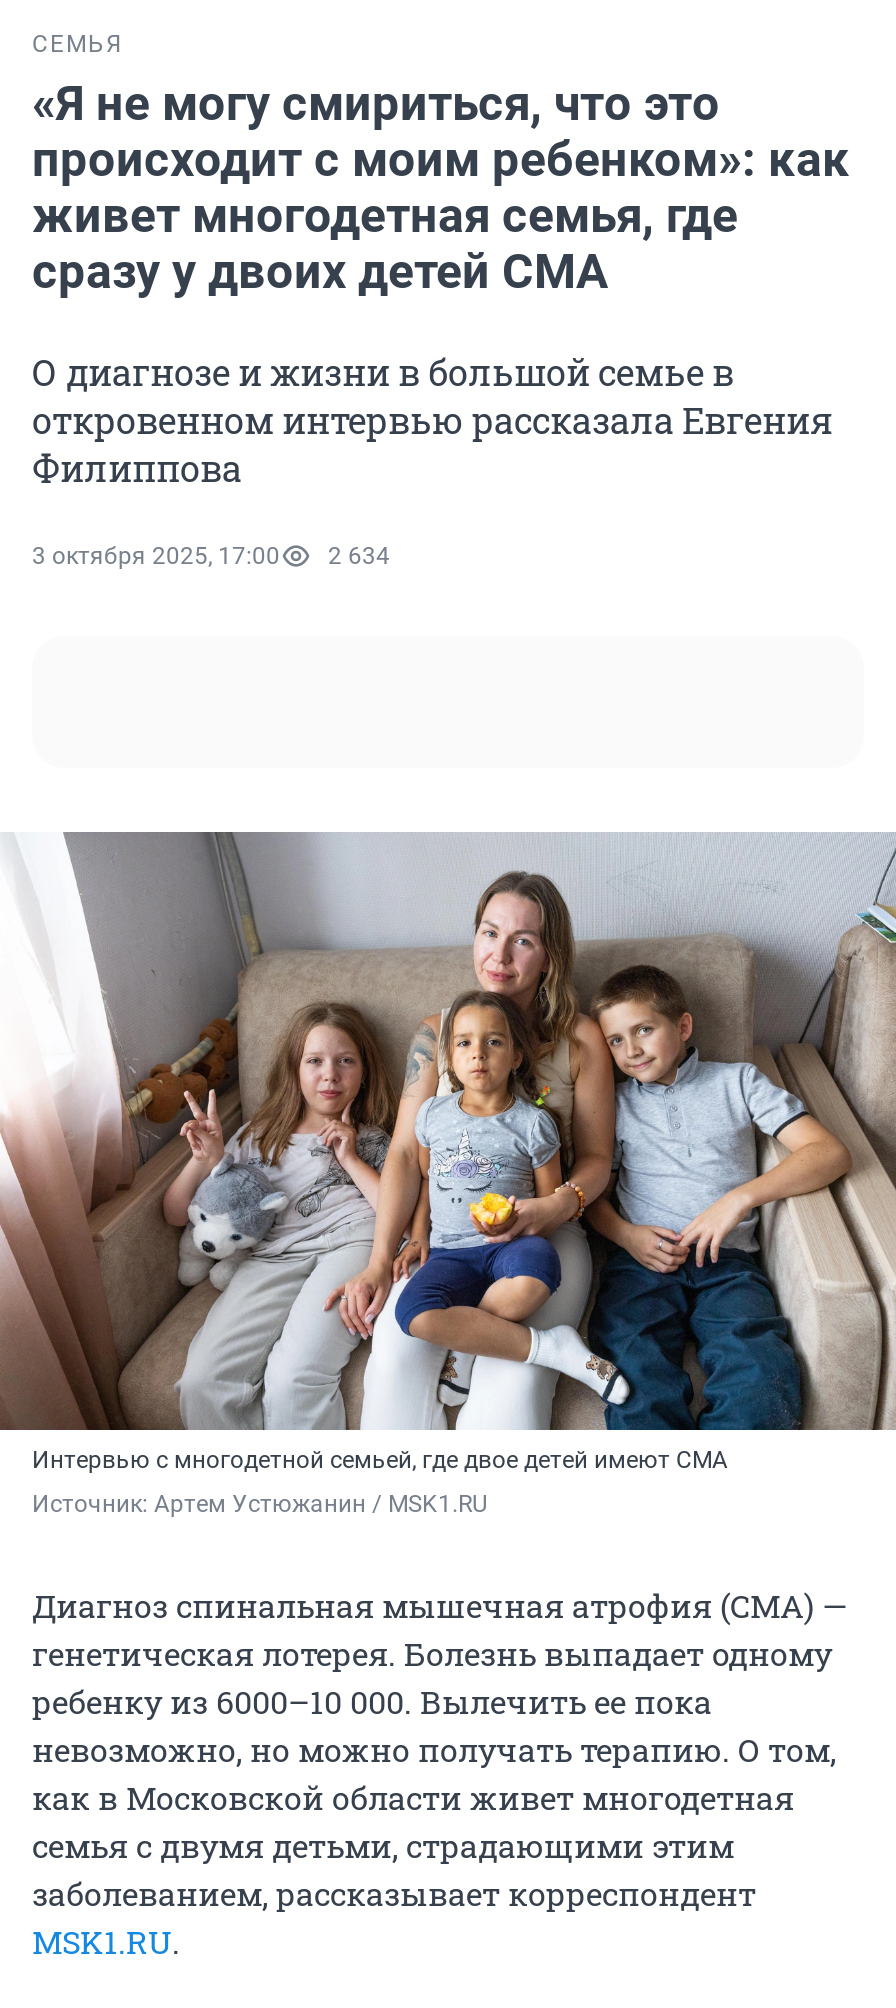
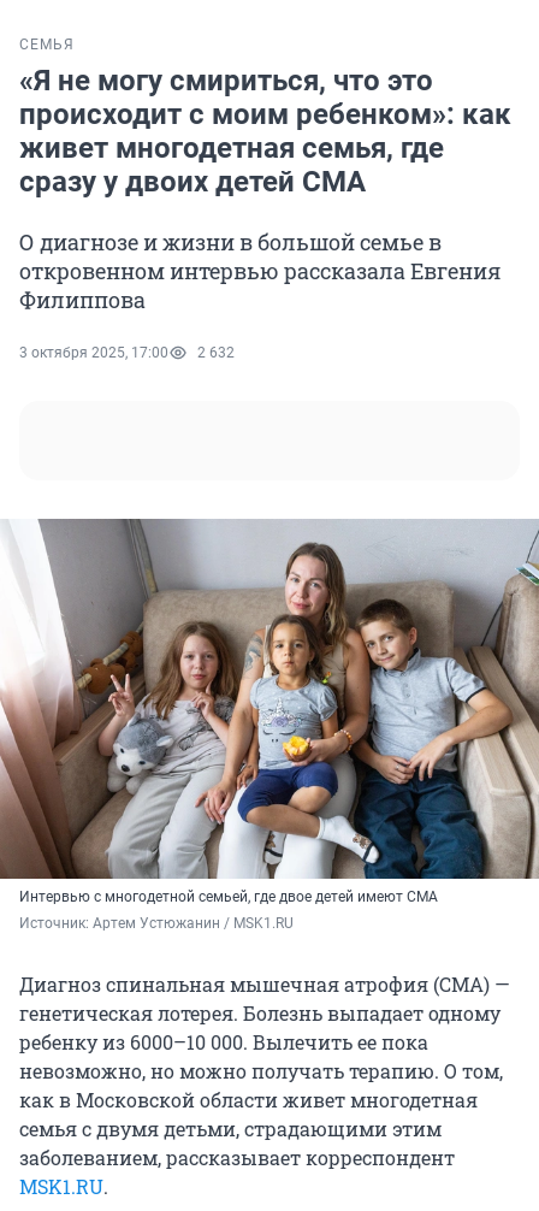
- 3 октября 2025, 17:00 2 634
+ 3 октября 2025, 17:00 2 632
